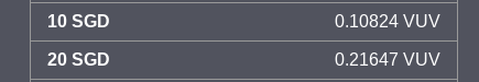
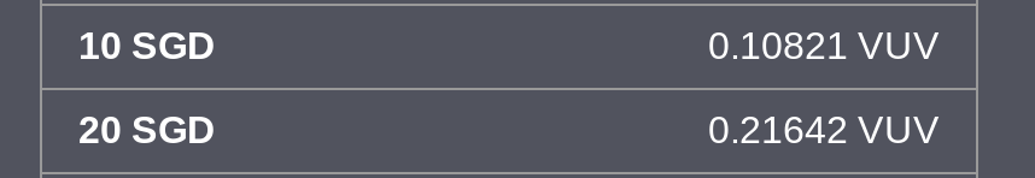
- 0.10824 VUV
+ 0.10821 VUV

- 0.21647 VUV
+ 0.21642 VUV
